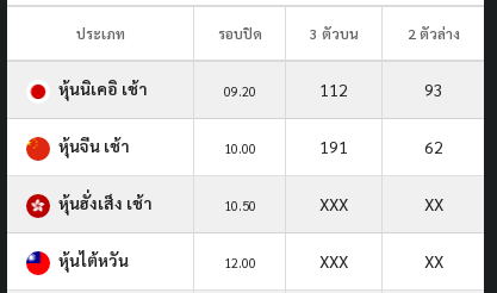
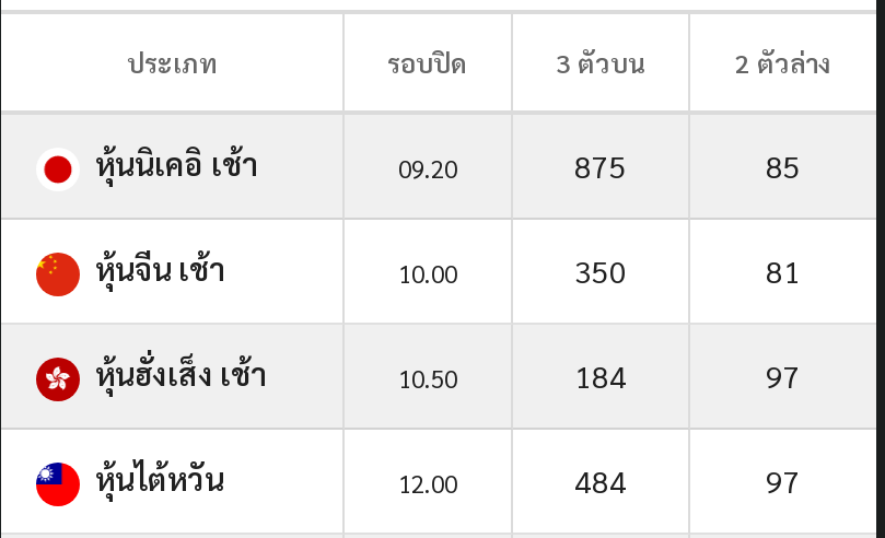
- 112
+ 875

- 93
+ 85

- 191
+ 350

- 62
+ 81

- XXX
- XX
+ 184
+ 97

- XXX
- XX
+ 484
+ 97
